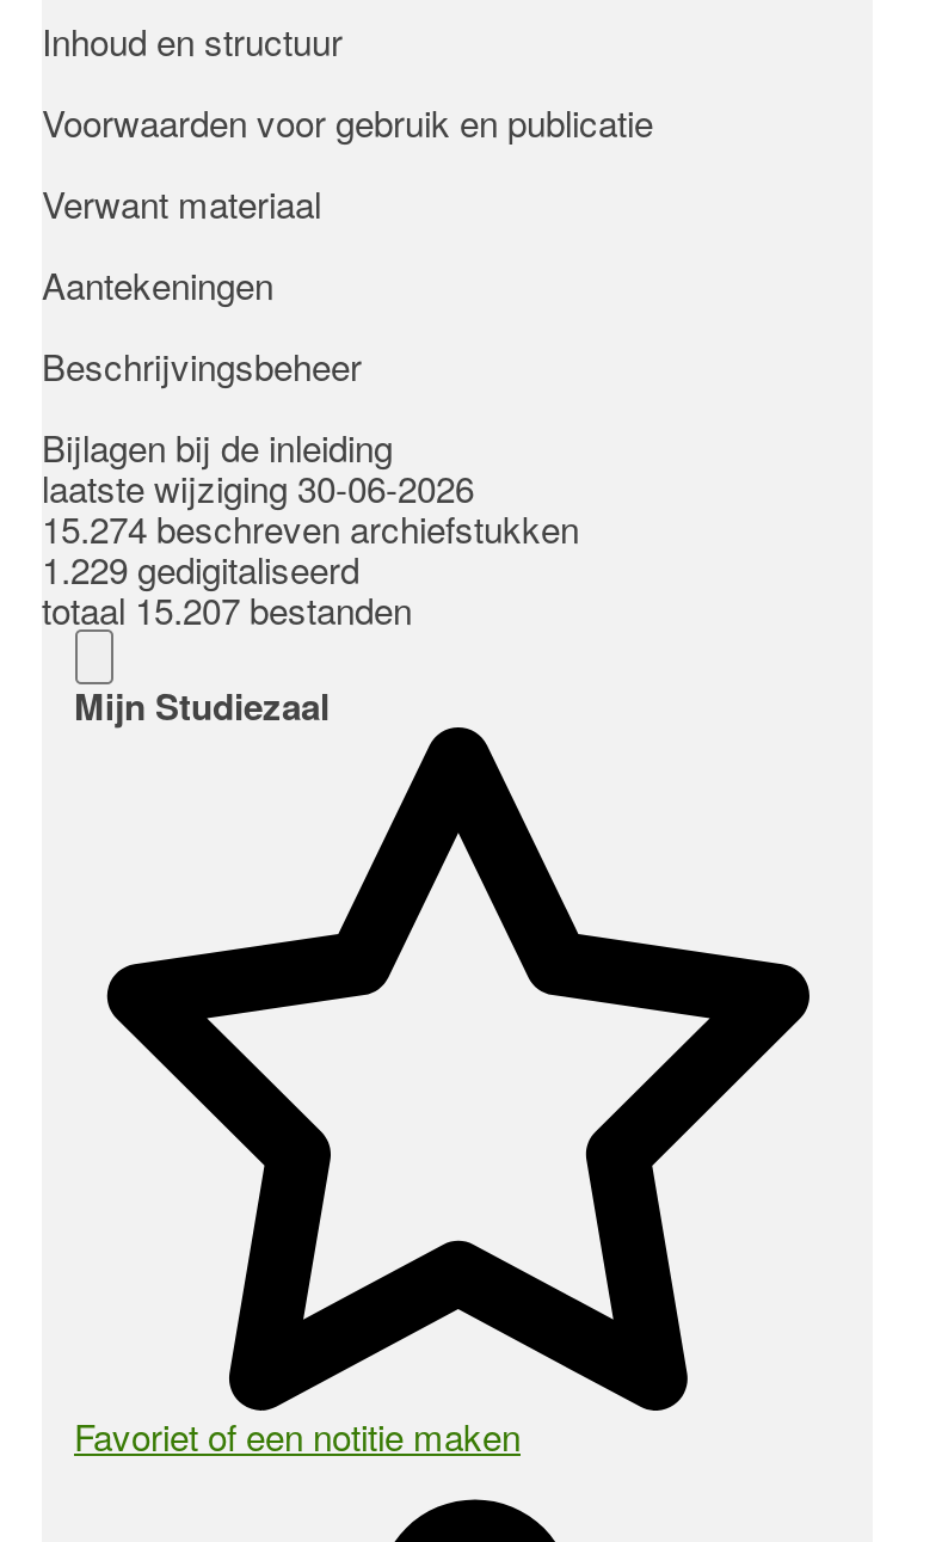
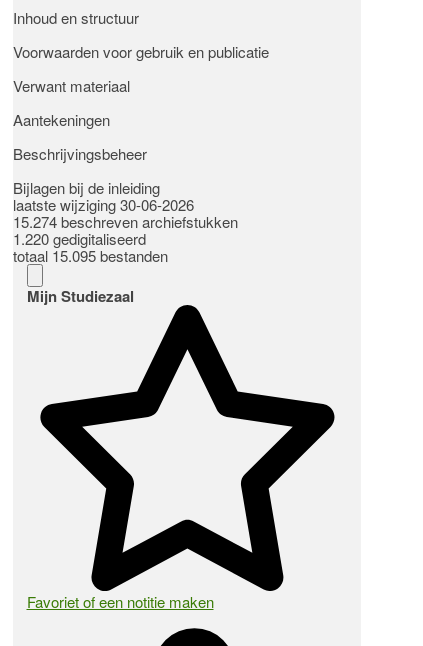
- 1.229 gedigitaliseerd
+ 1.220 gedigitaliseerd

- totaal 15.207 bestanden
+ totaal 15.095 bestanden
